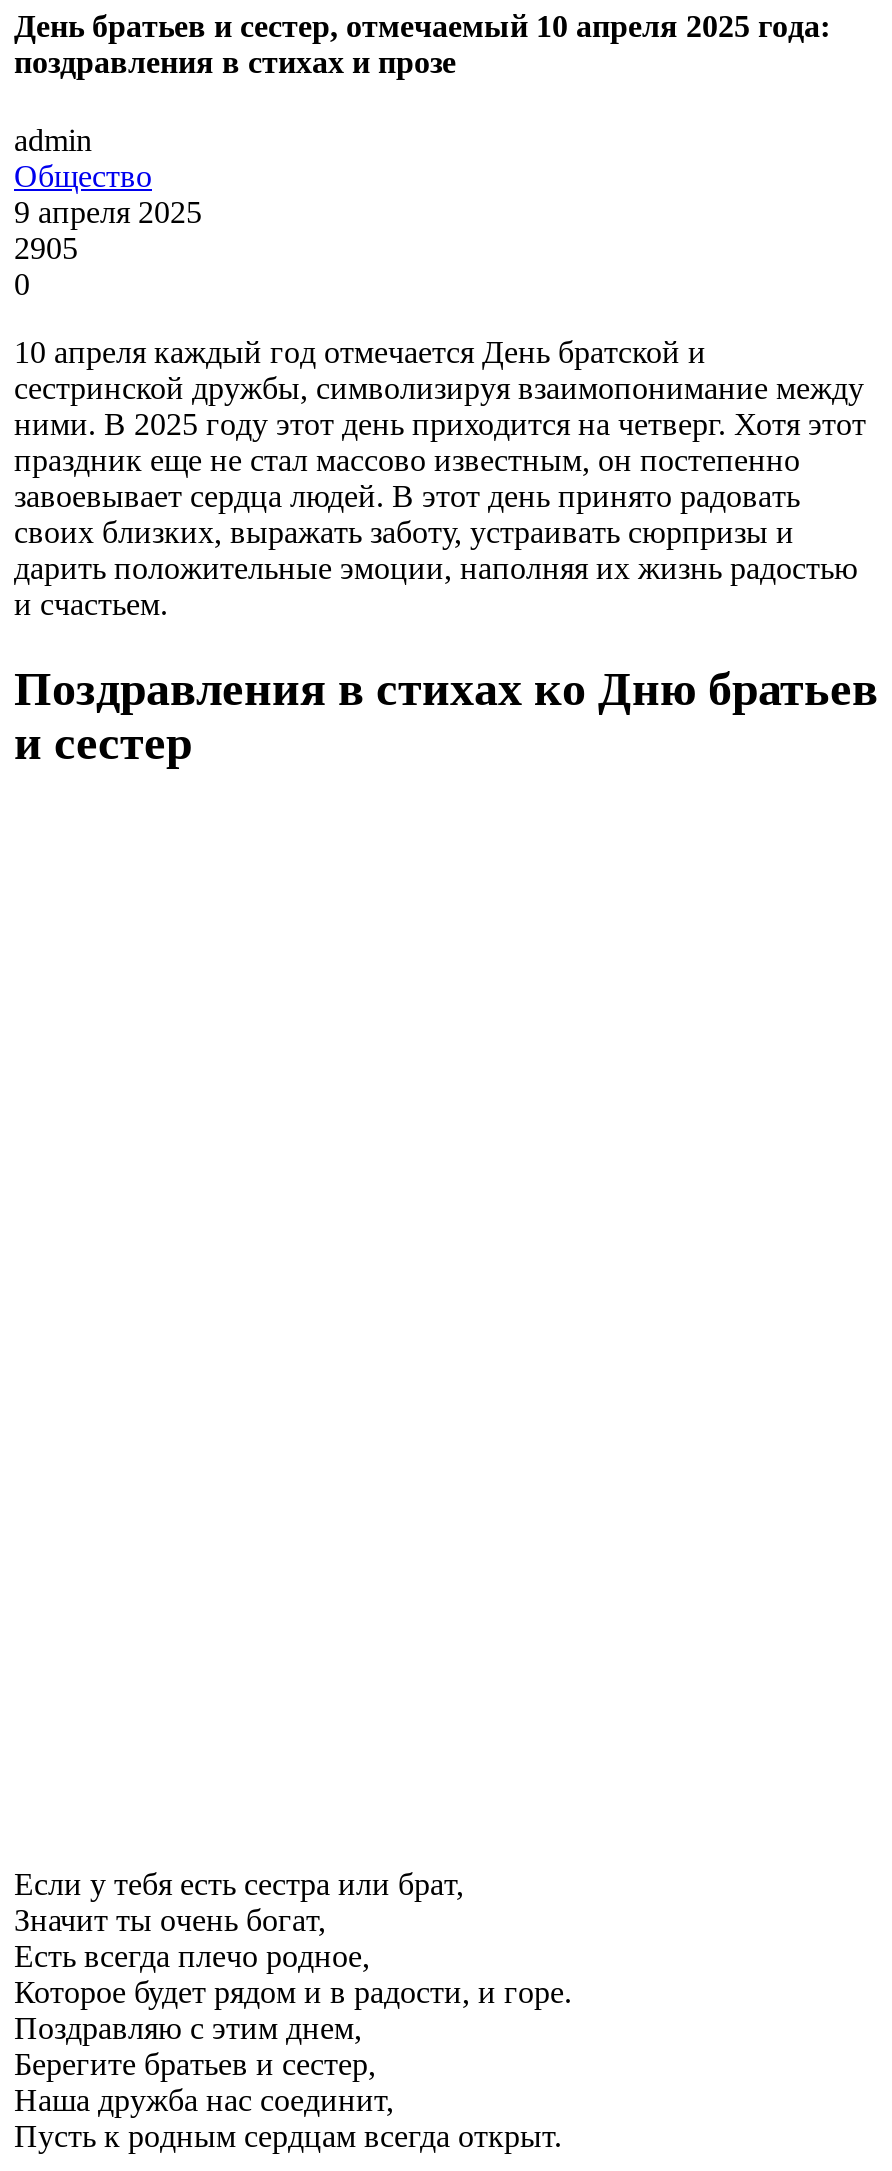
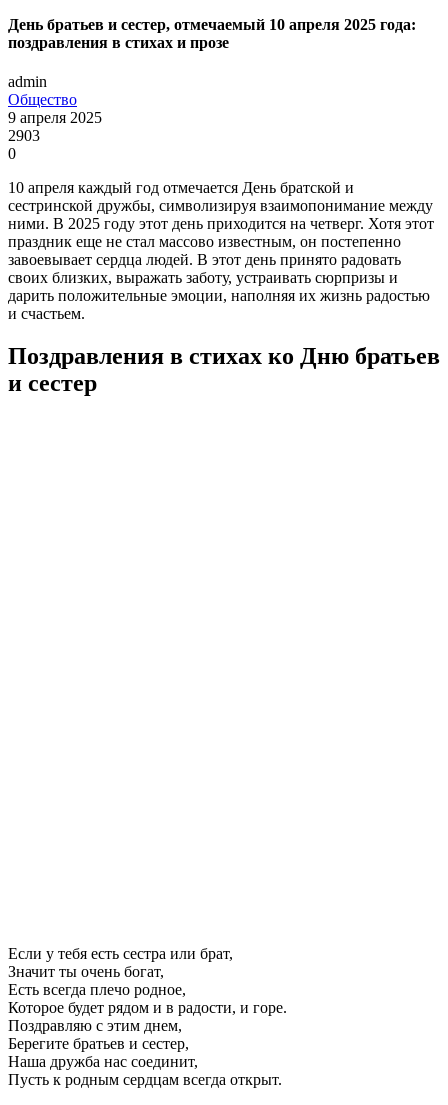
- 2905
+ 2903
